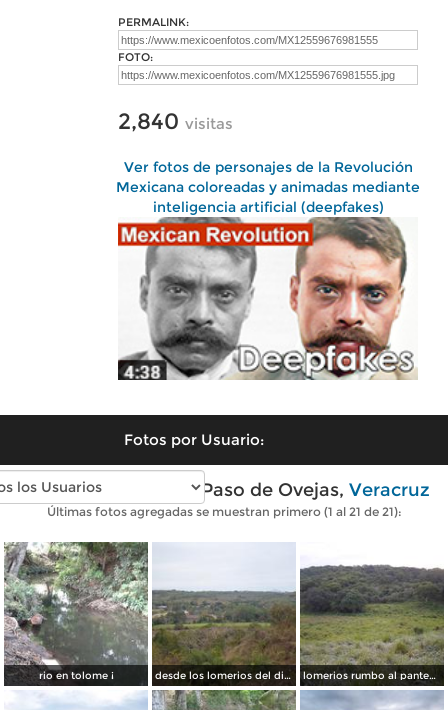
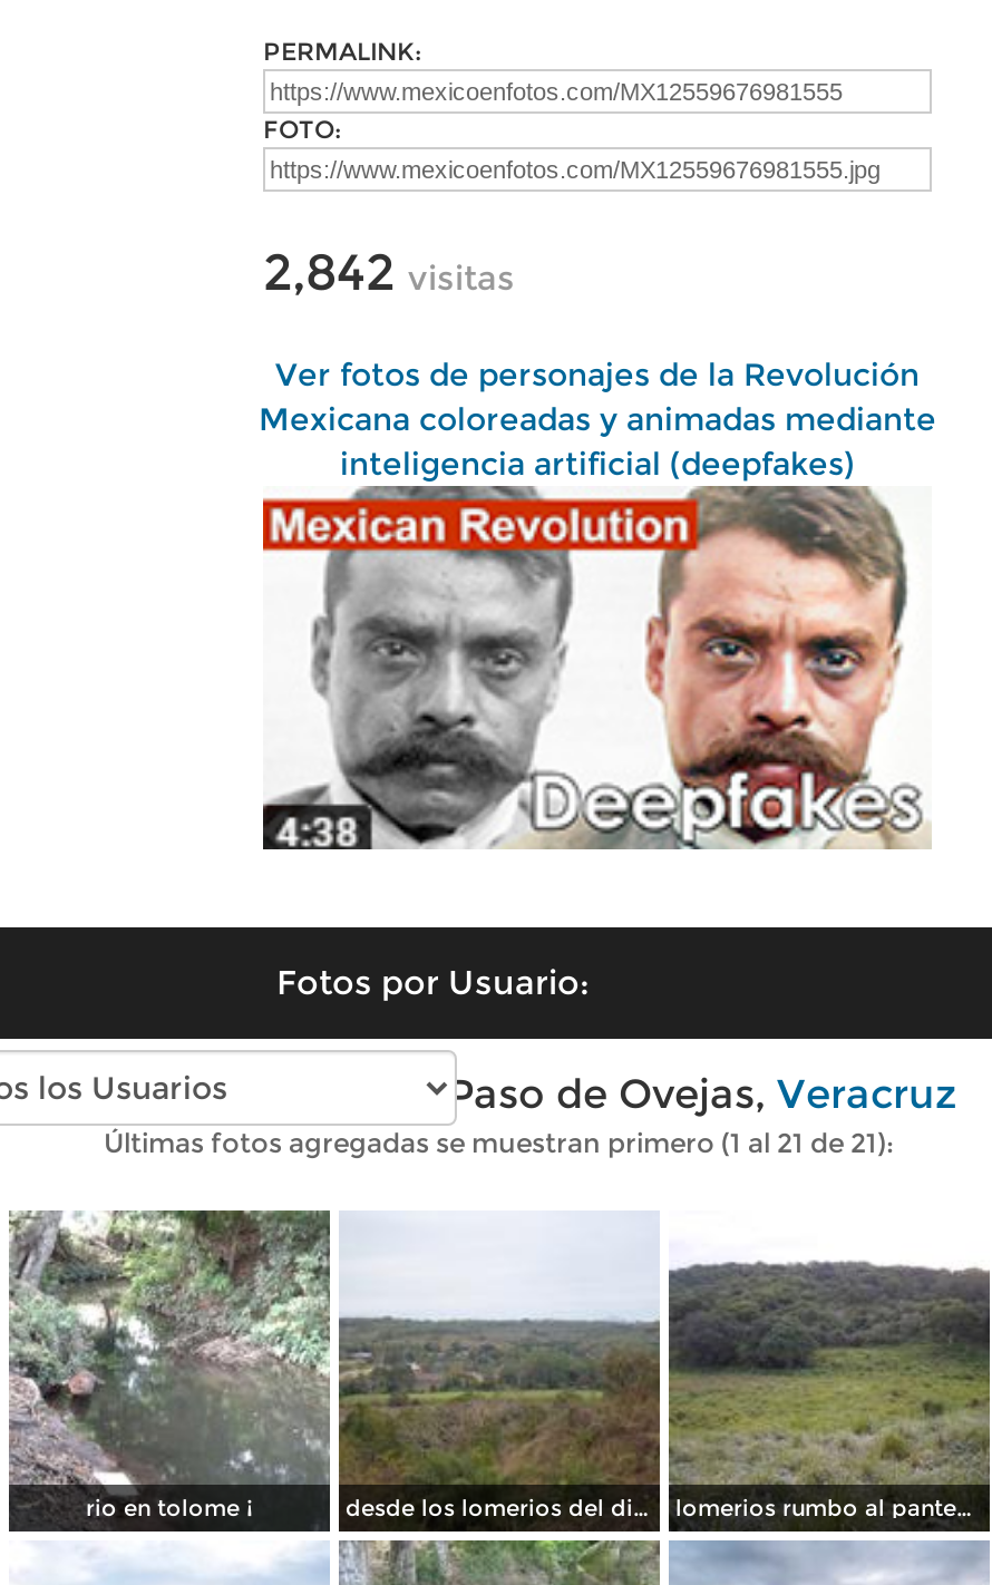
- 2,840 visitas
+ 2,842 visitas
